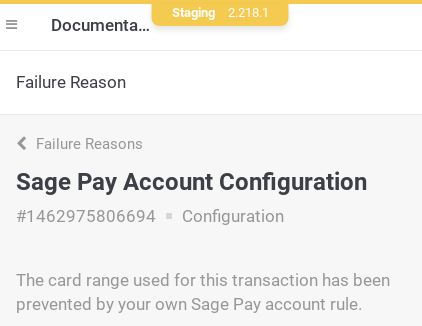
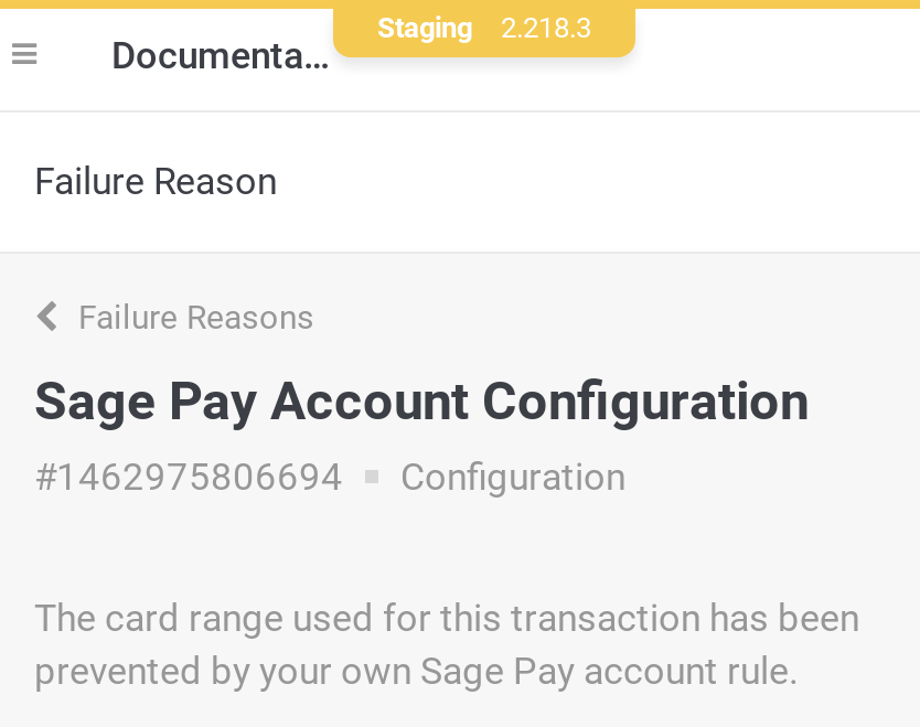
- Staging 2.218.1
+ Staging 2.218.3
